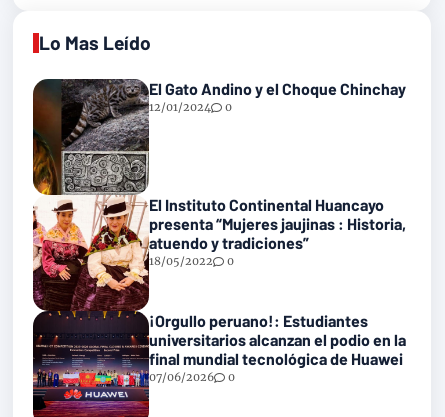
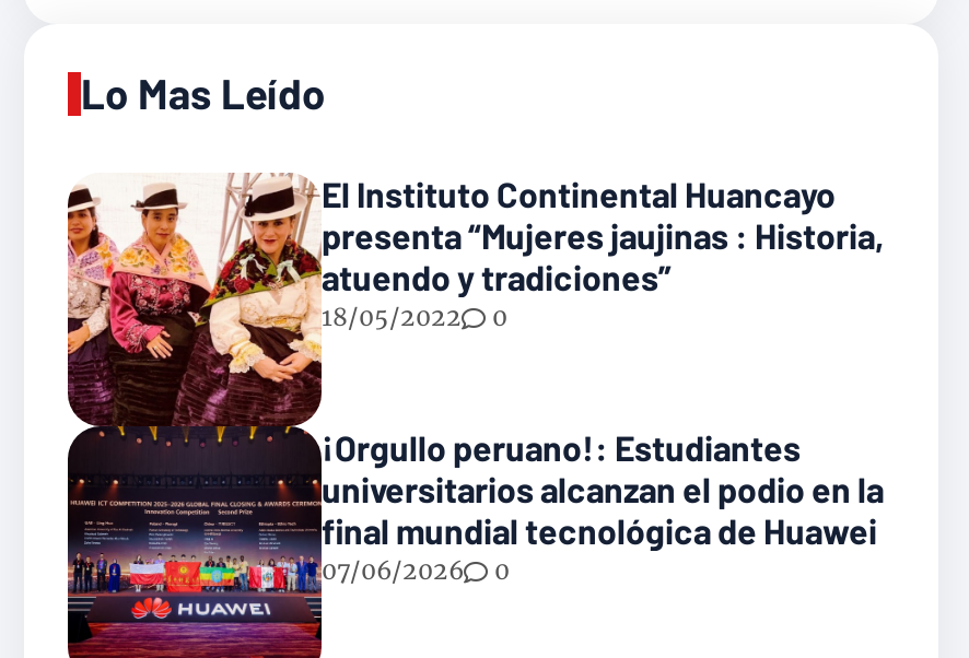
- [image]
+ [image]

- El Gato Andino y el Choque Chinchay
- 12/01/2024
- 0
